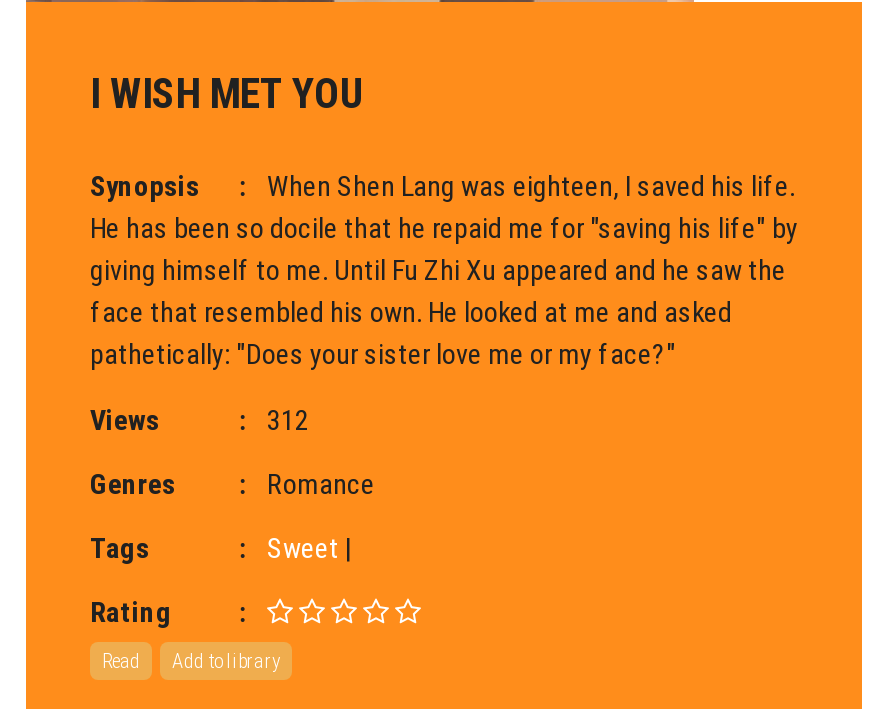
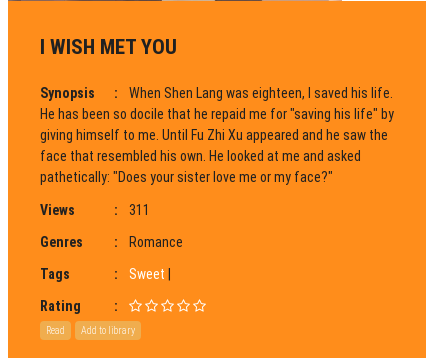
- 312
+ 311
